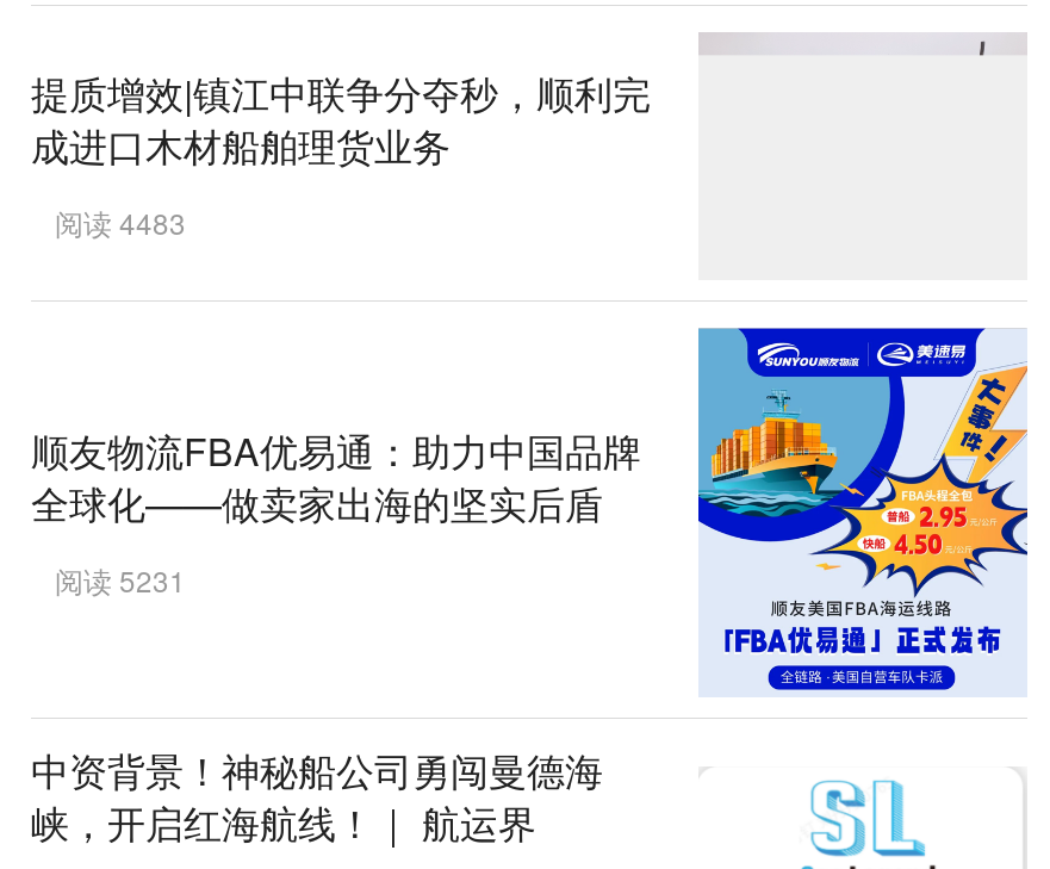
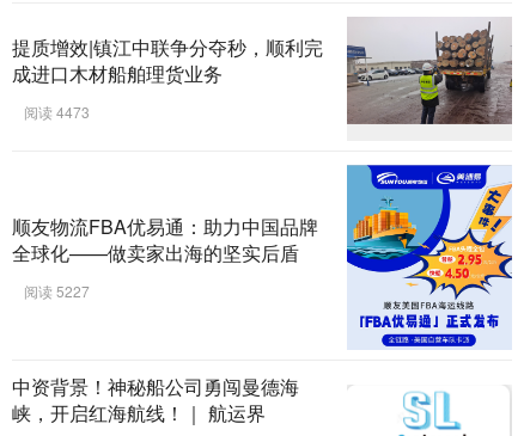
+ [image]

- 阅读 4483
+ 阅读 4473

- 阅读 5231
+ 阅读 5227
